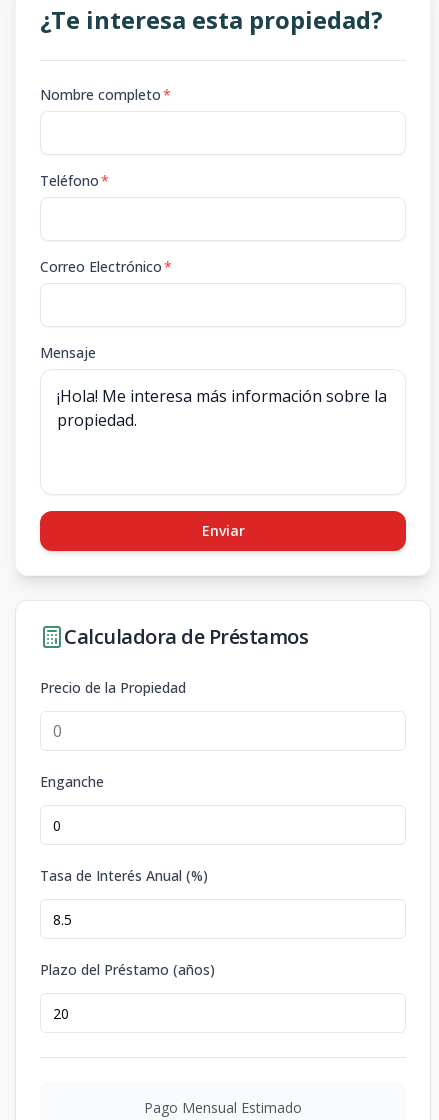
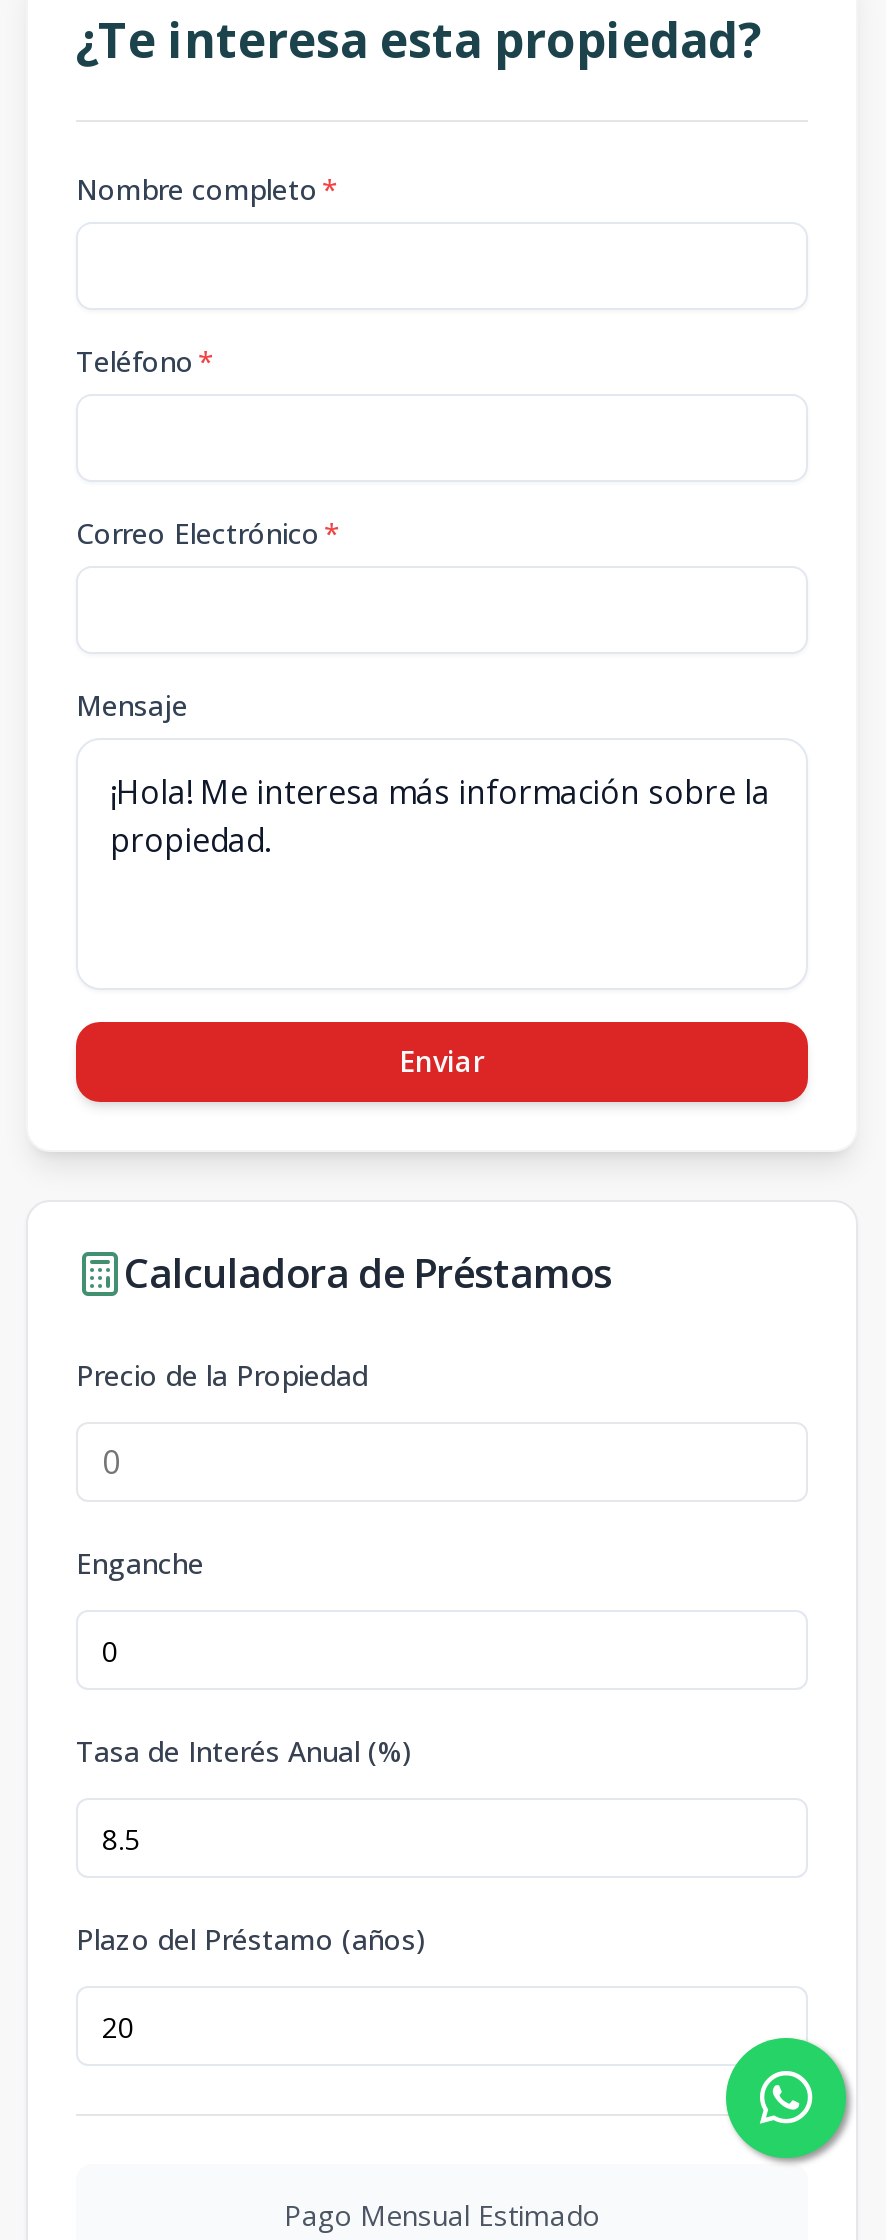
+ [image]
